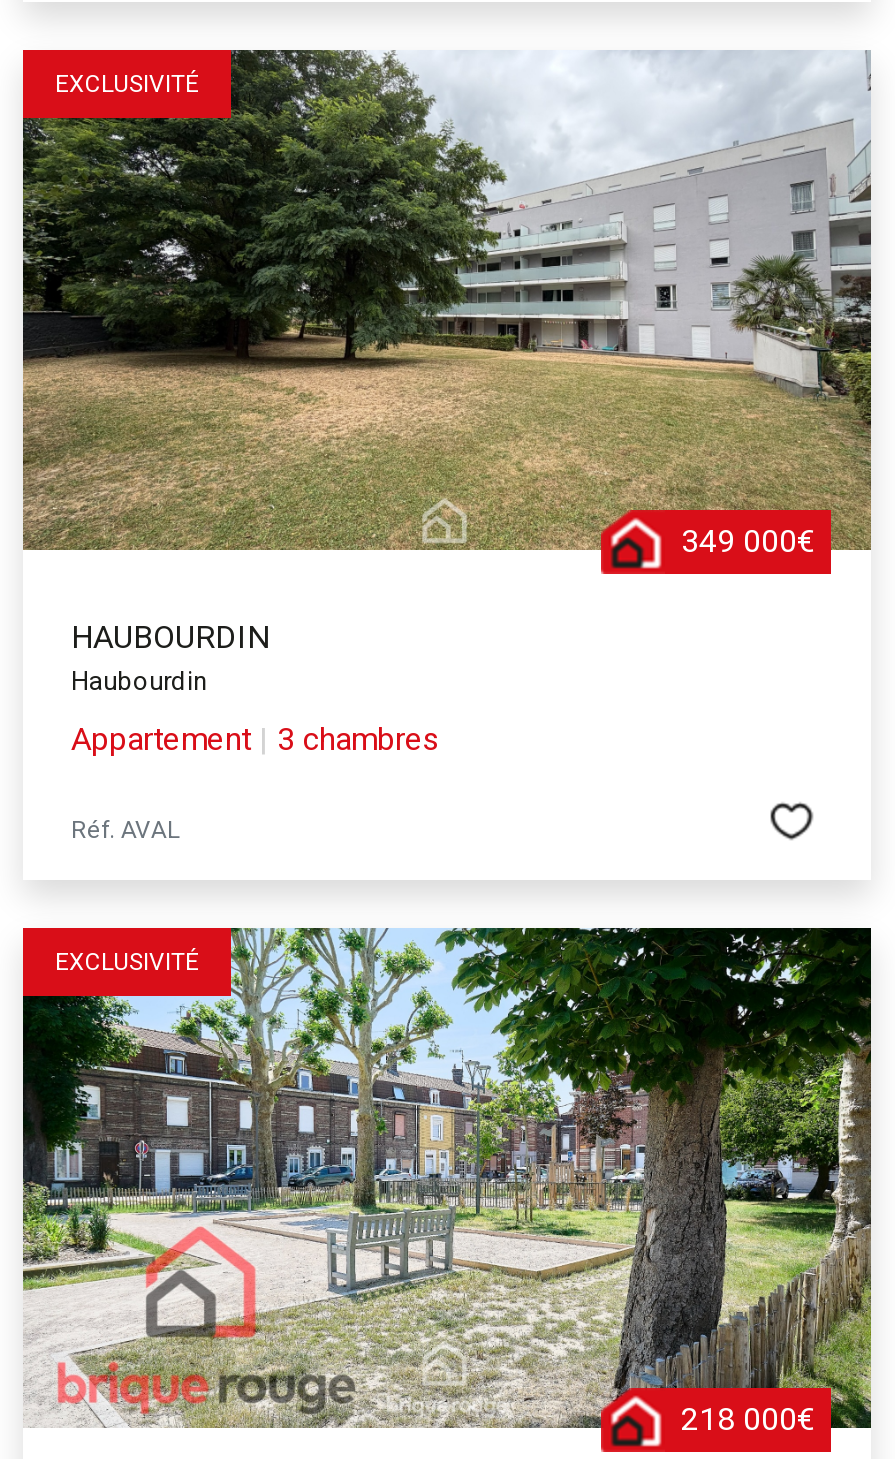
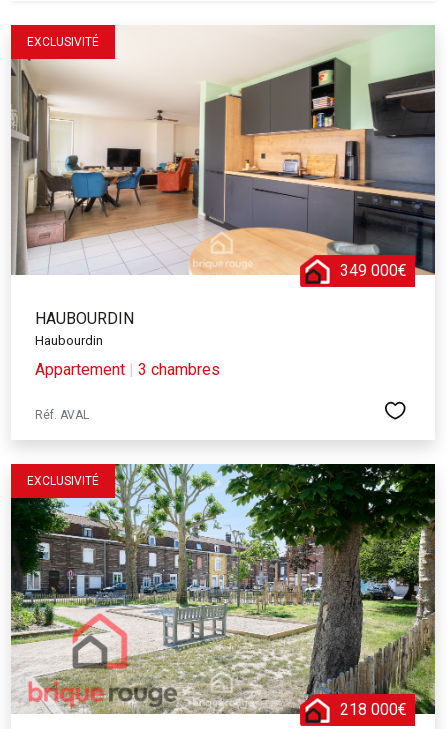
- [image]
+ [image]
